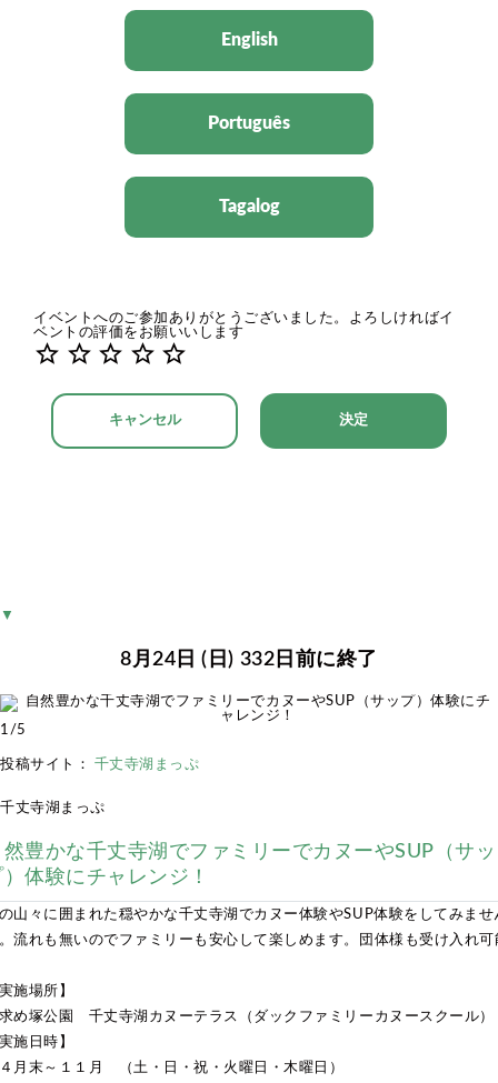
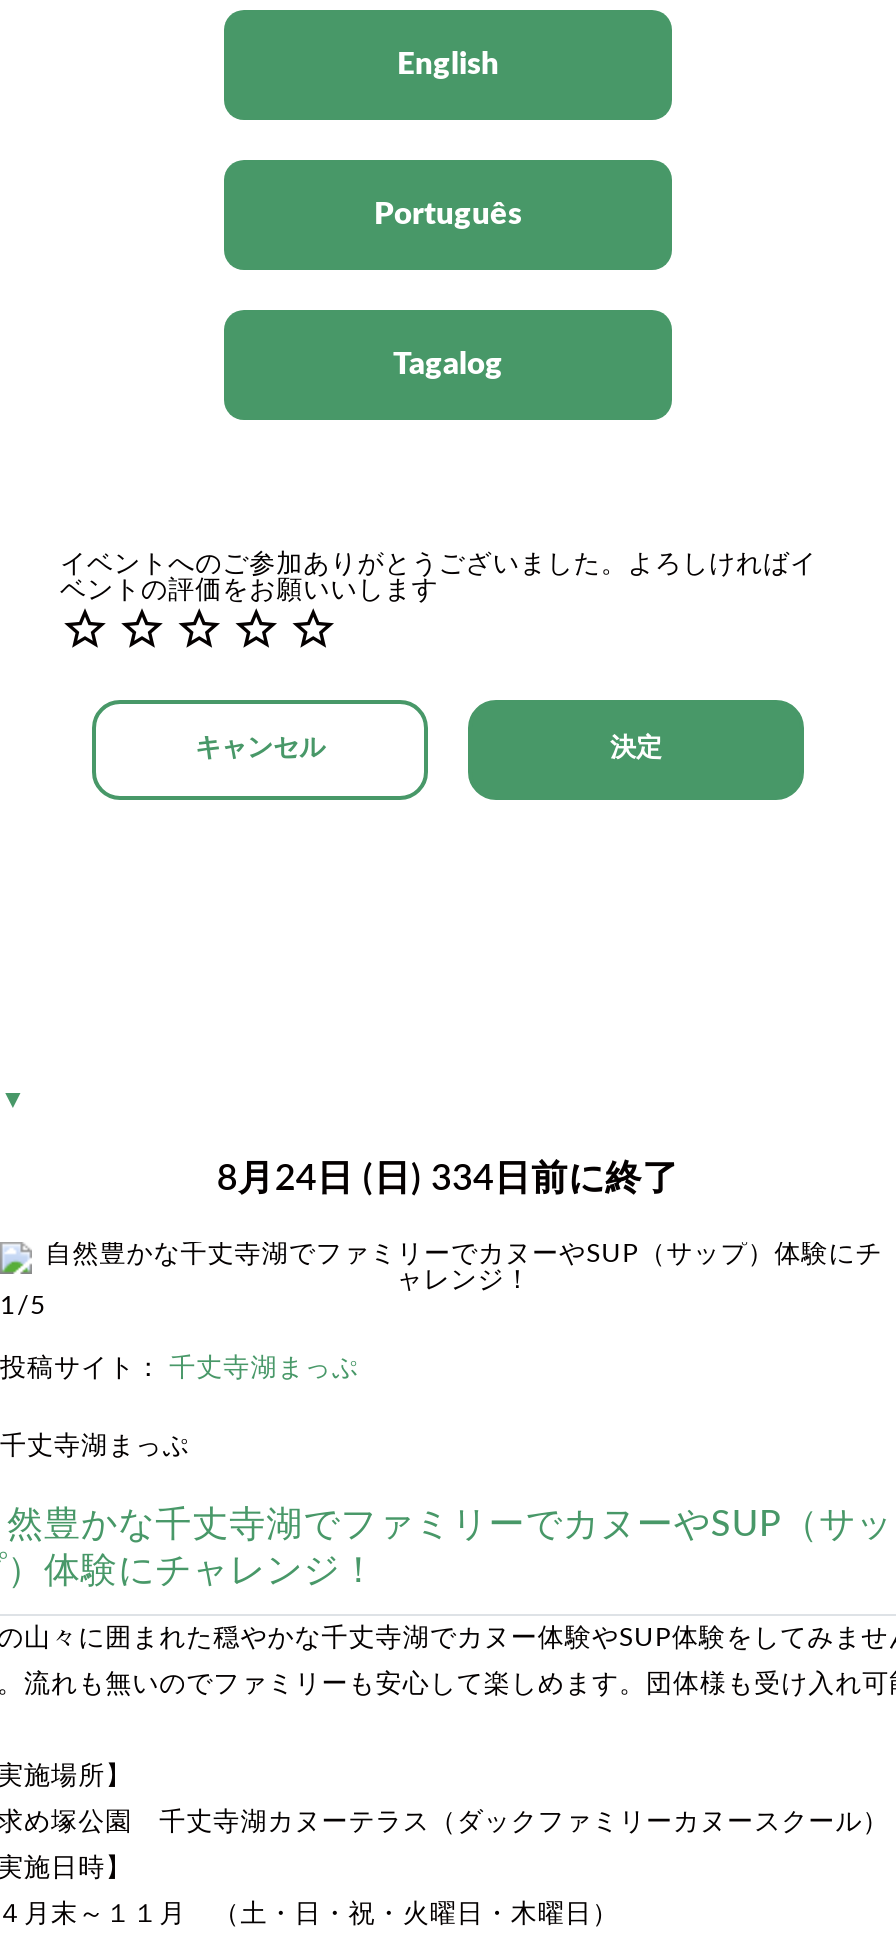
- 8月24日 (日) 332日前に終了
+ 8月24日 (日) 334日前に終了
